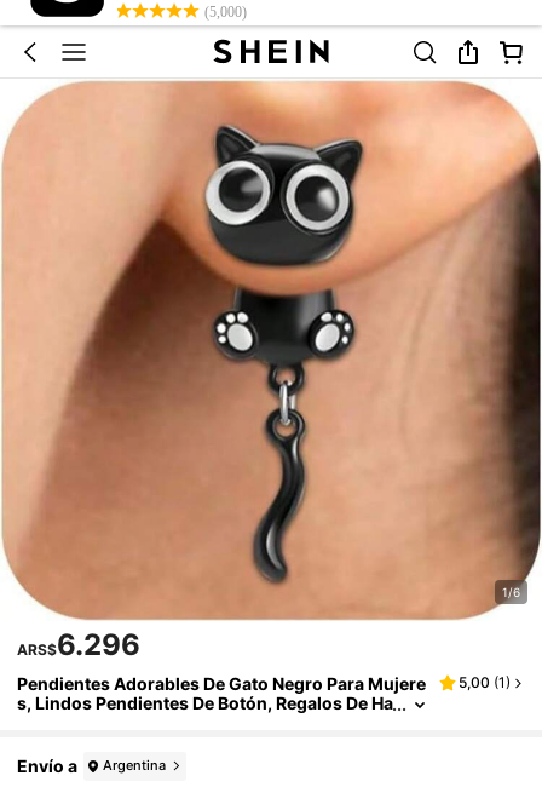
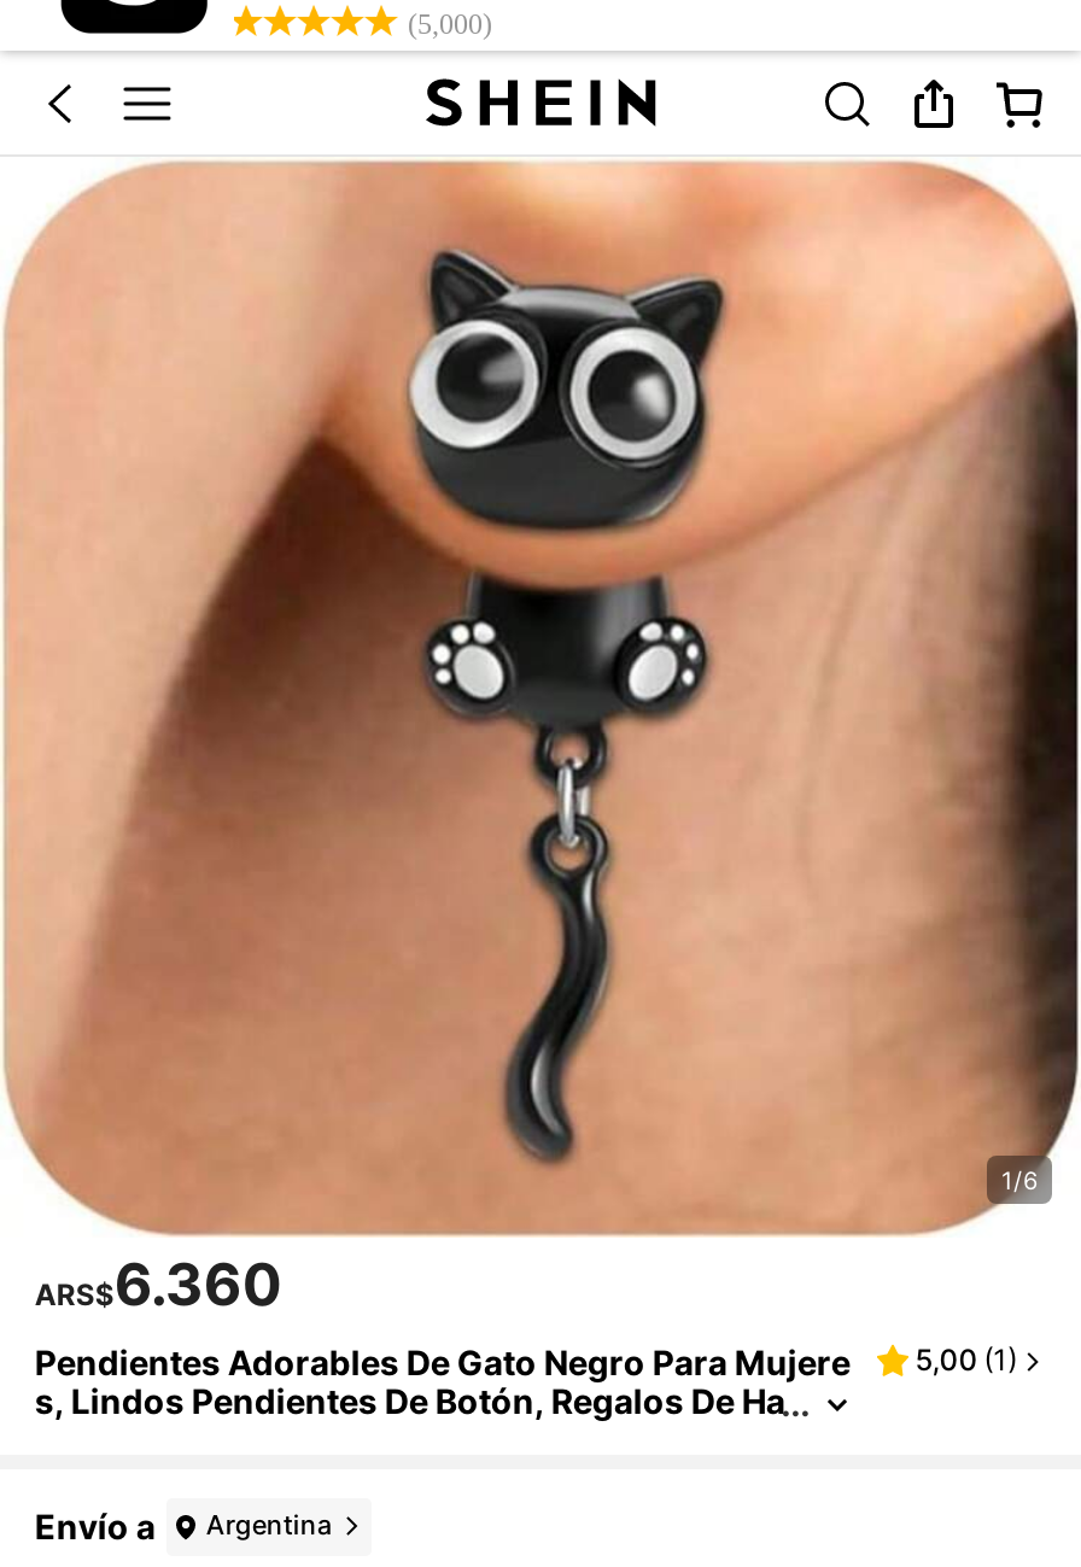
- ARS$6.296
+ ARS$6.360
